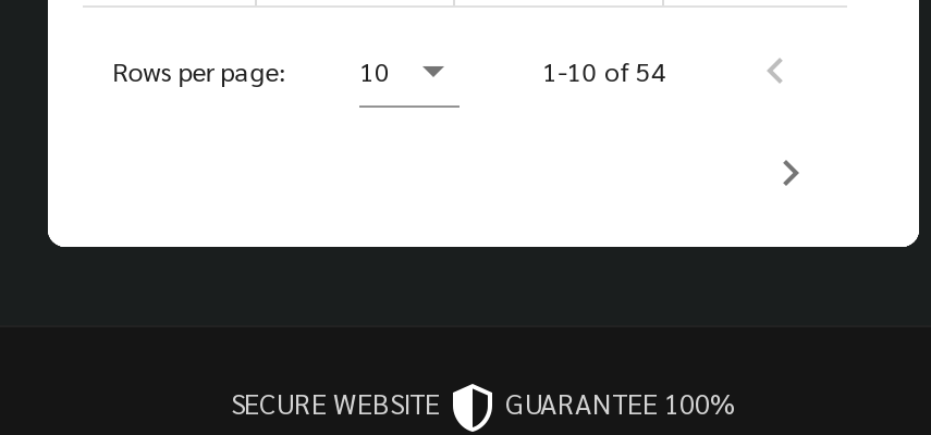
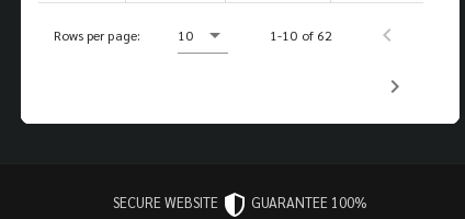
- 1-10 of 54
+ 1-10 of 62
